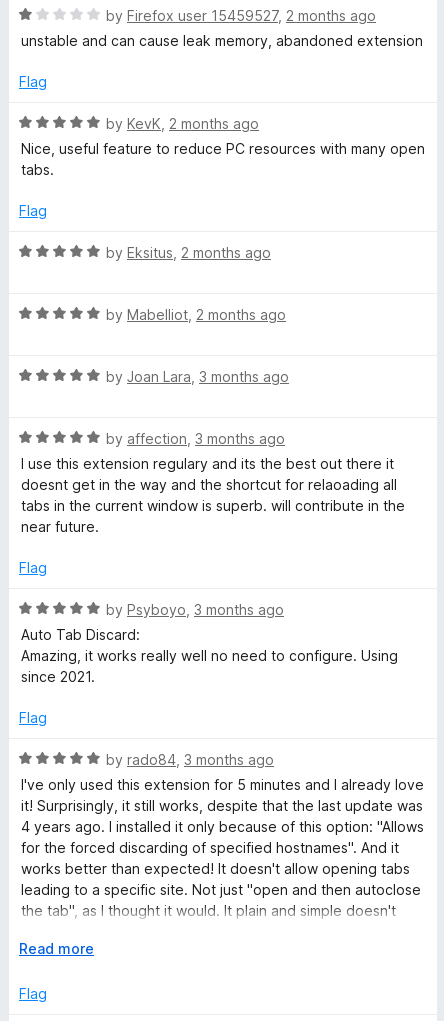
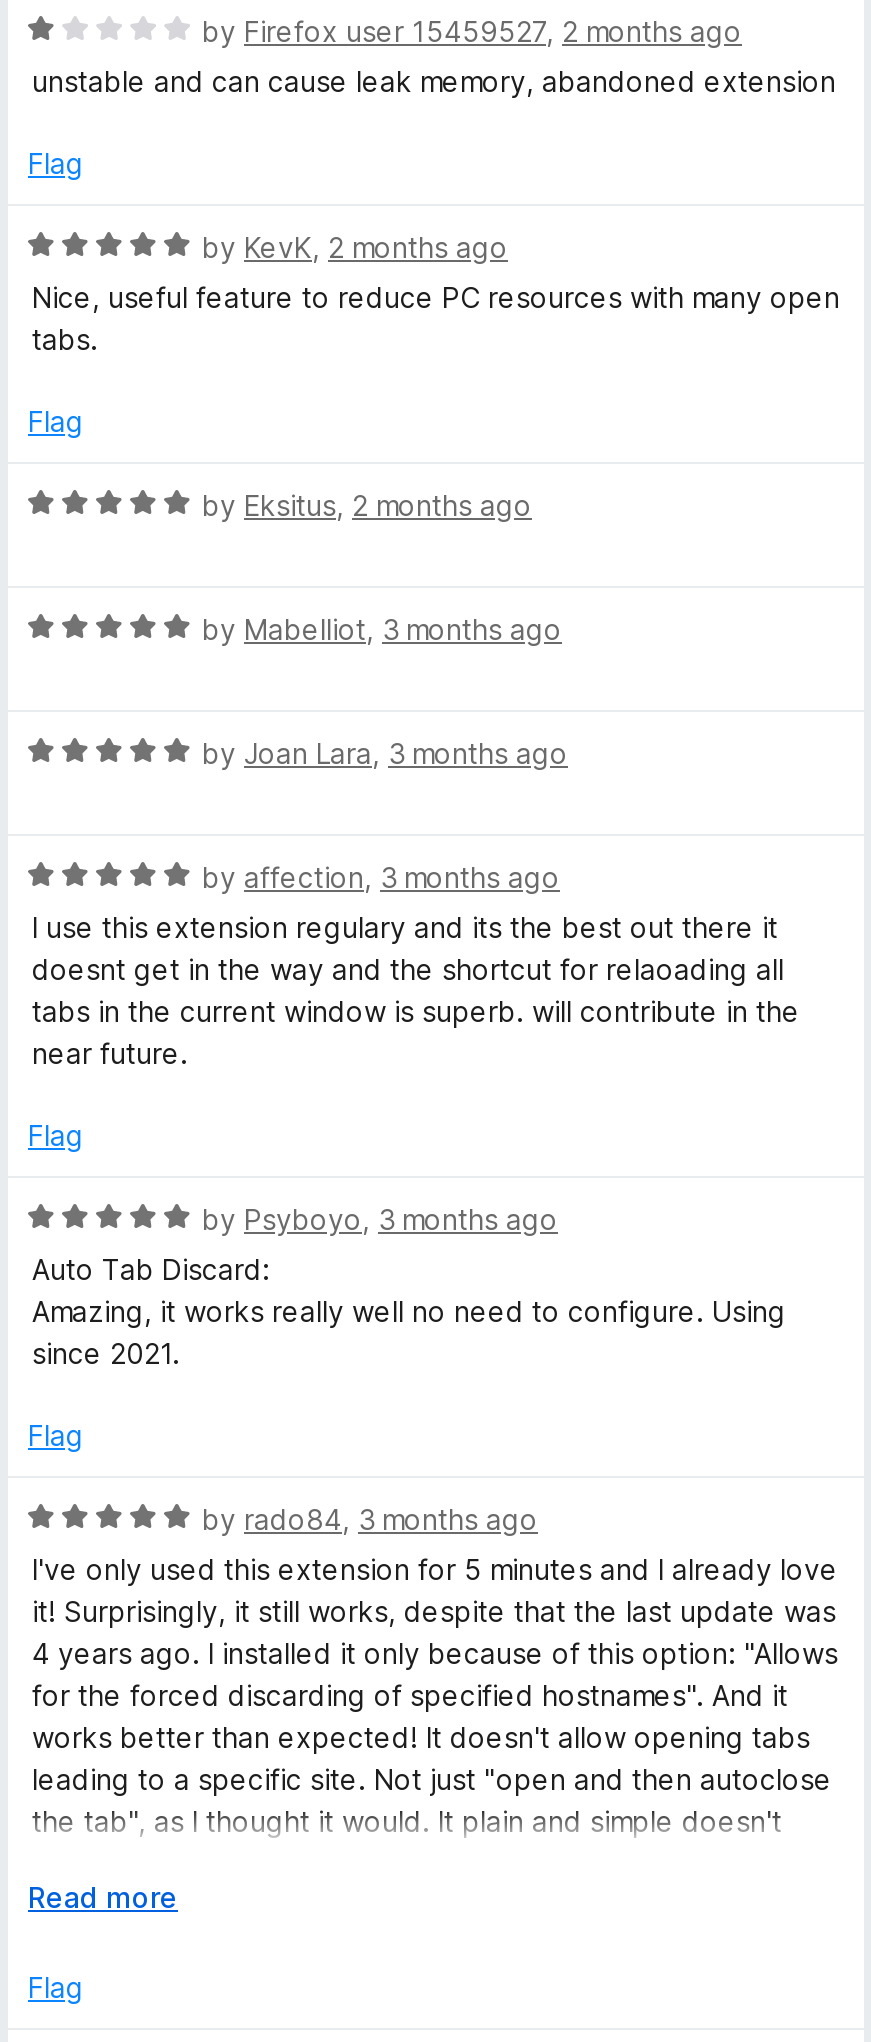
- by Mabelliot, 2 months ago
+ by Mabelliot, 3 months ago
